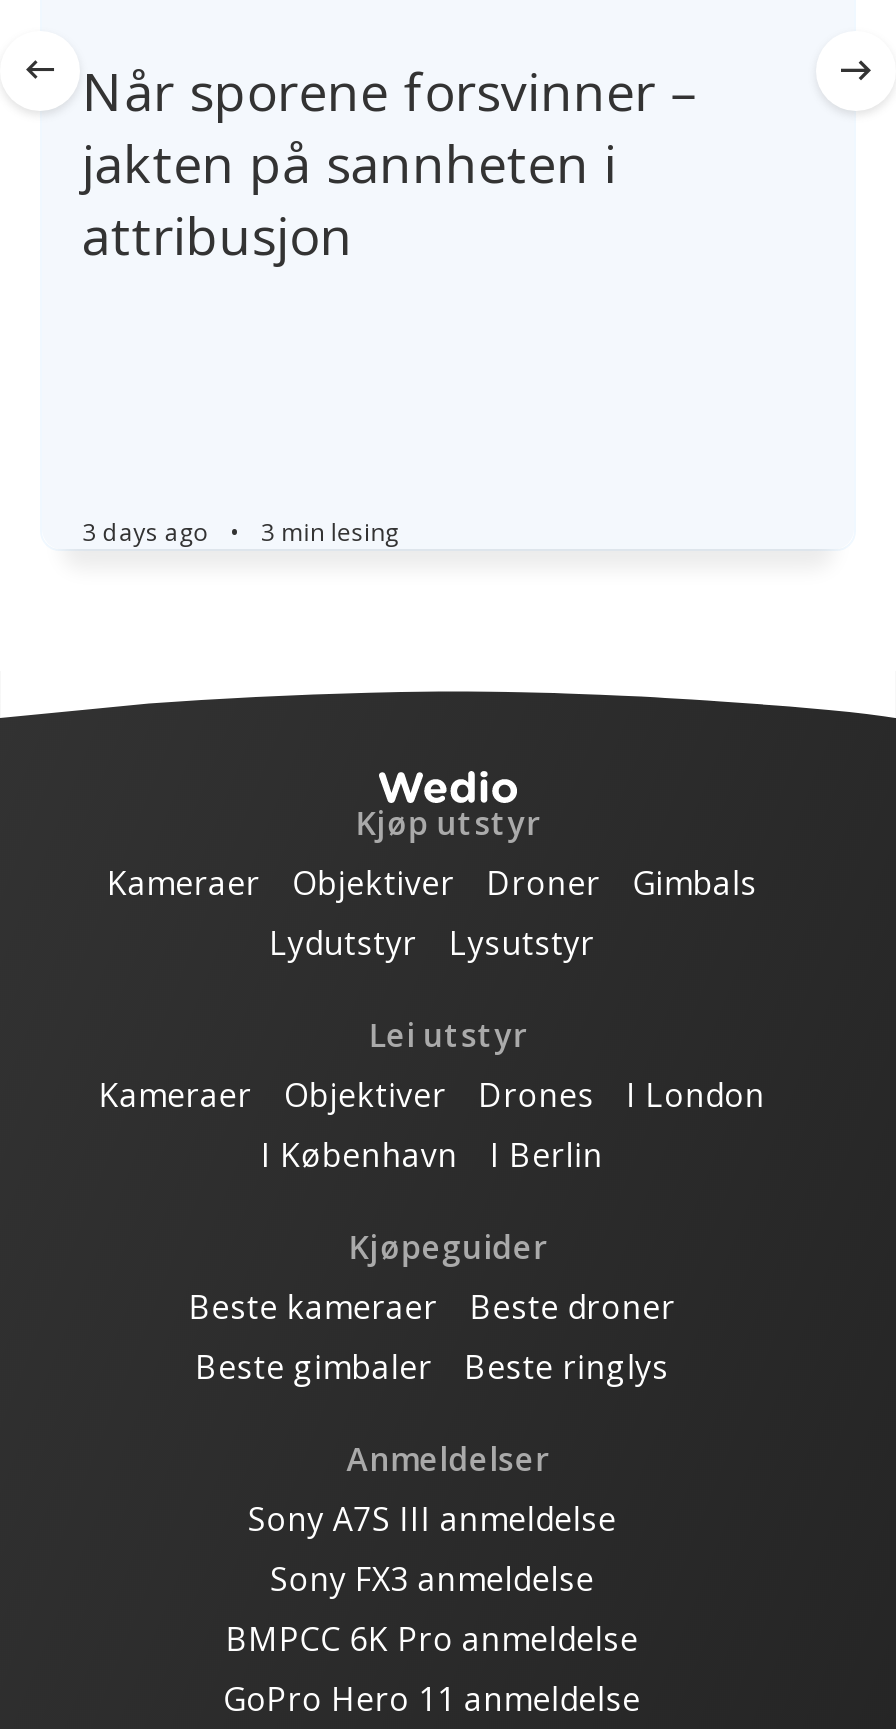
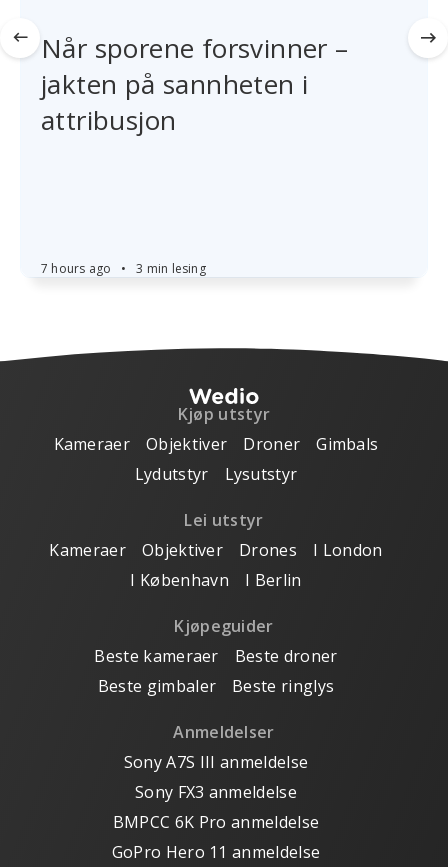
- 3 days ago • 3 min lesing
+ 7 hours ago • 3 min lesing
